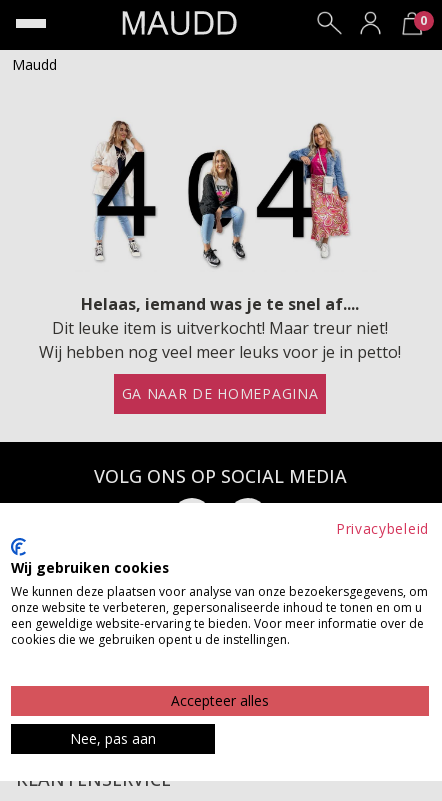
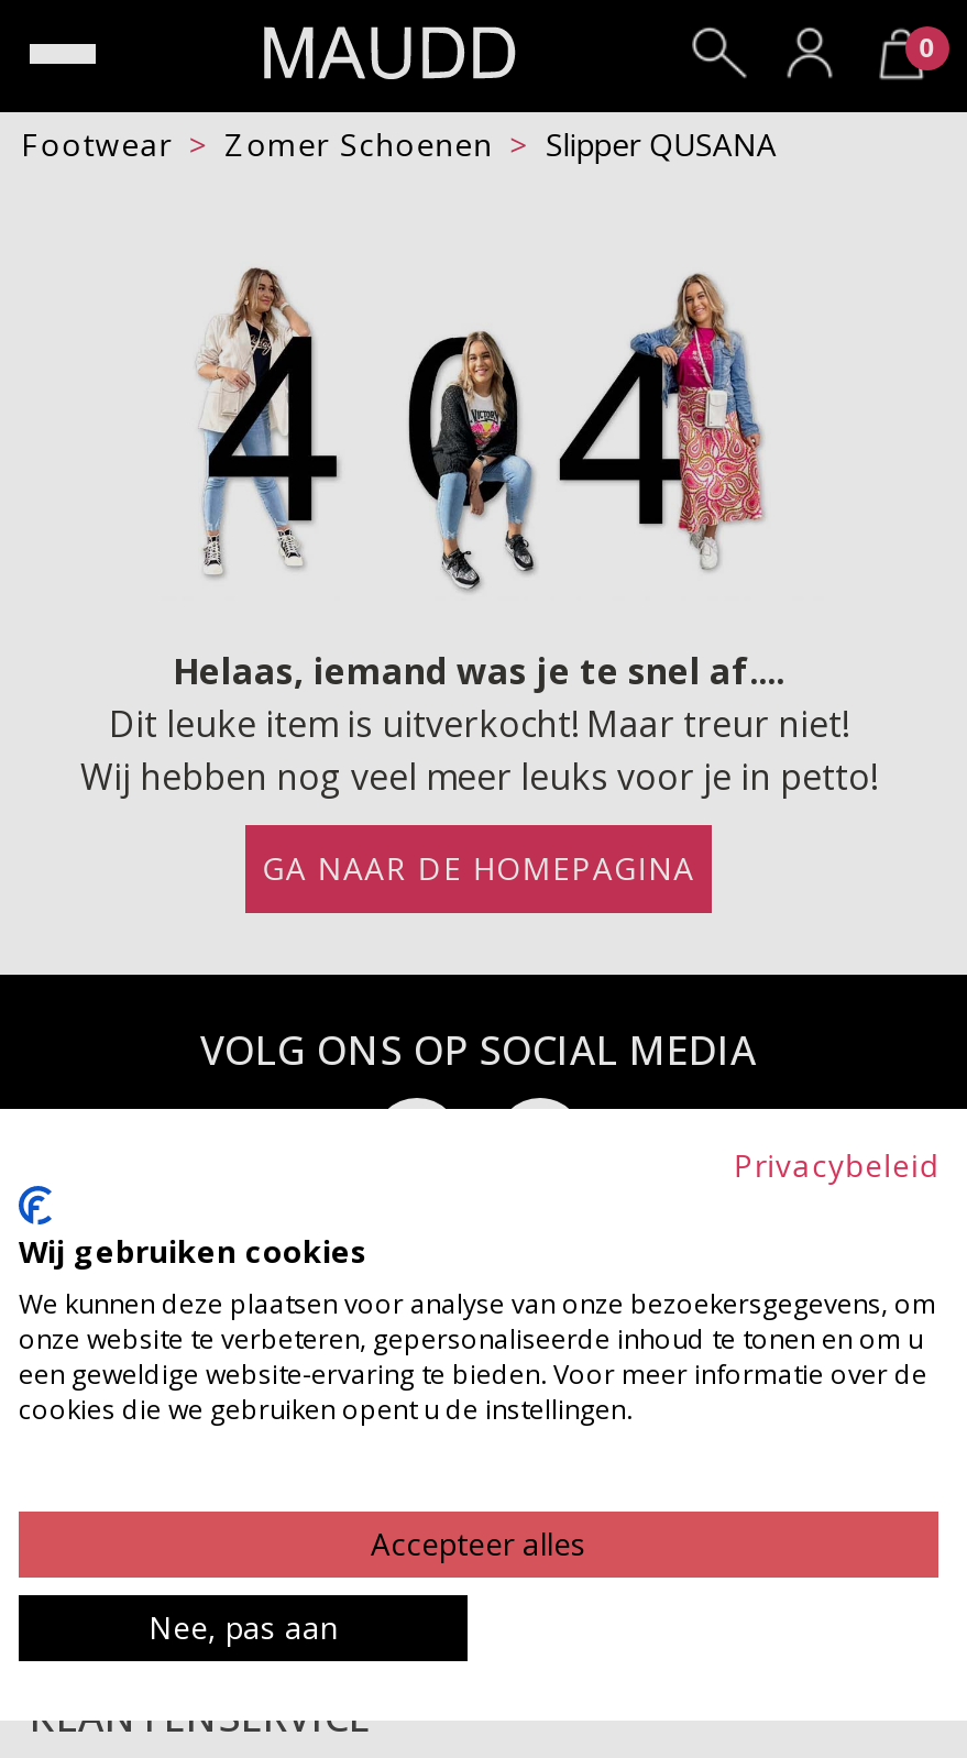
- Maudd
+ Footwear
+ Zomer Schoenen
+ Slipper QUSANA
